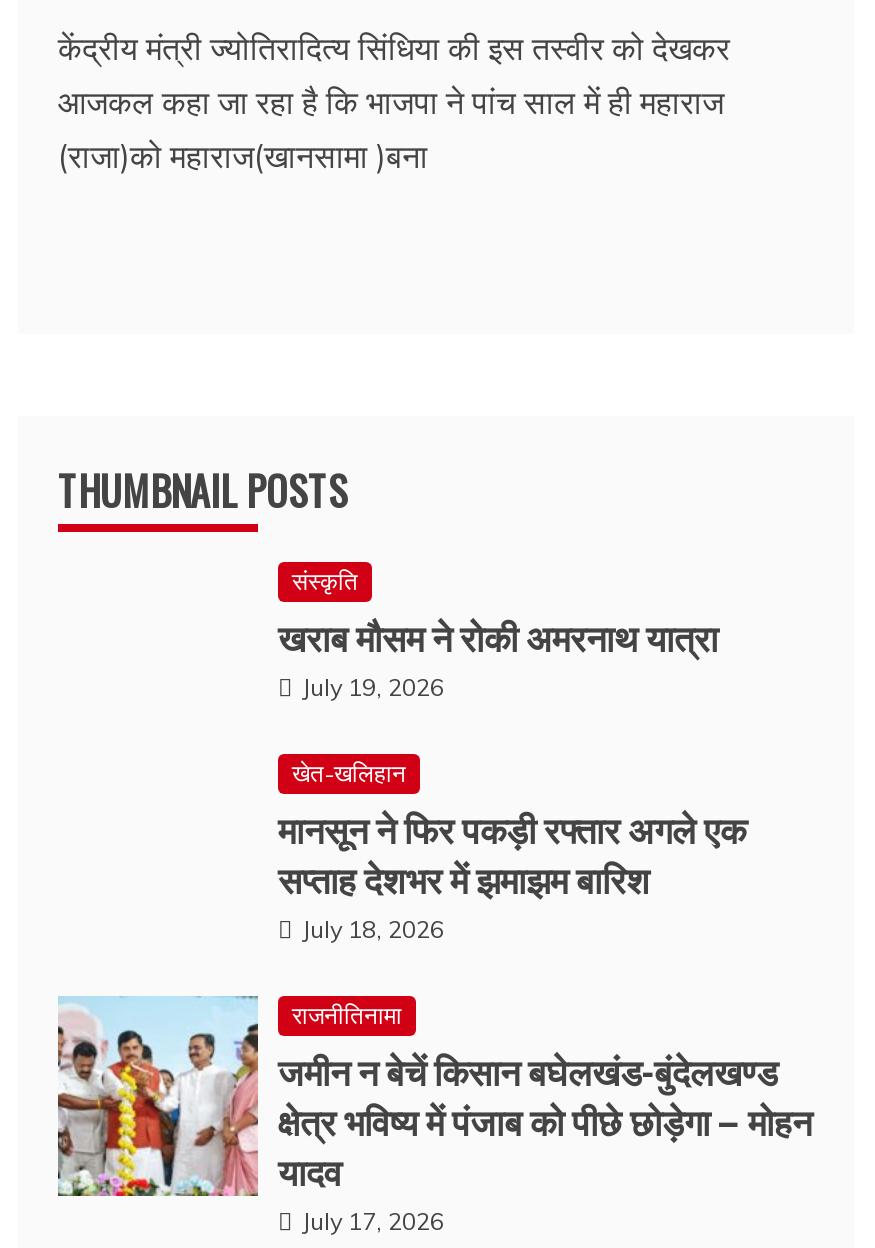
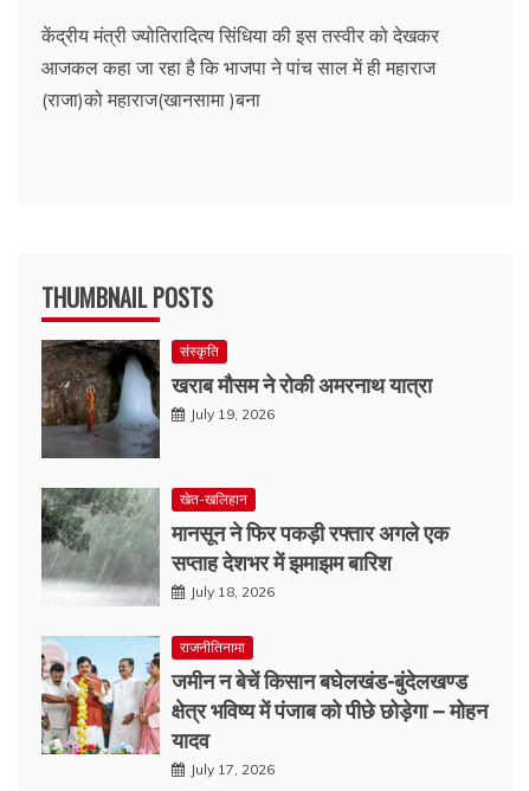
+ [image]

+ [image]
